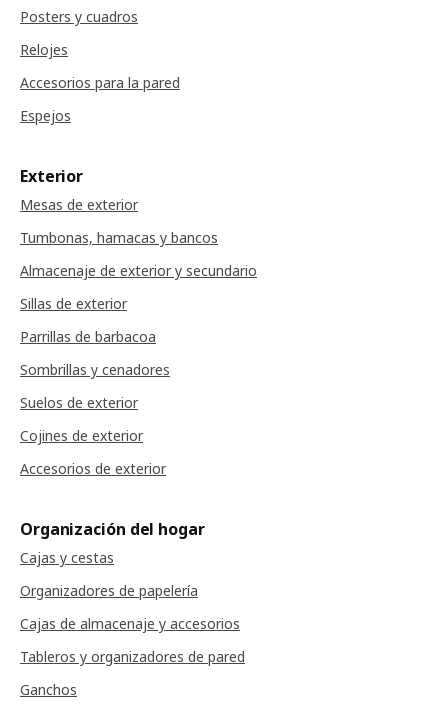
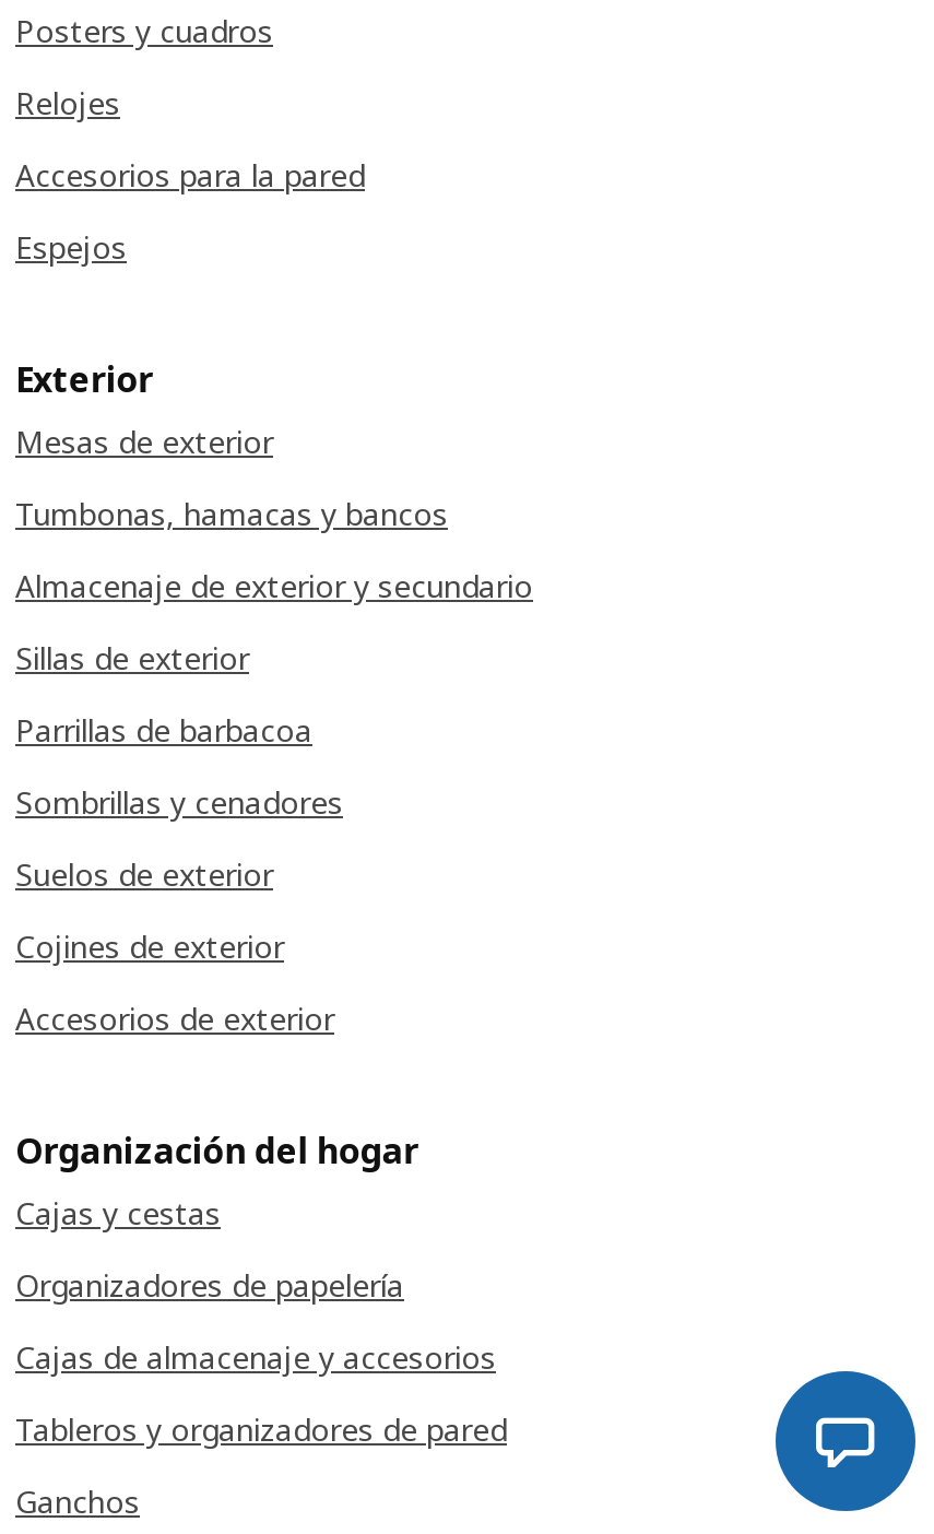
+ [image]
